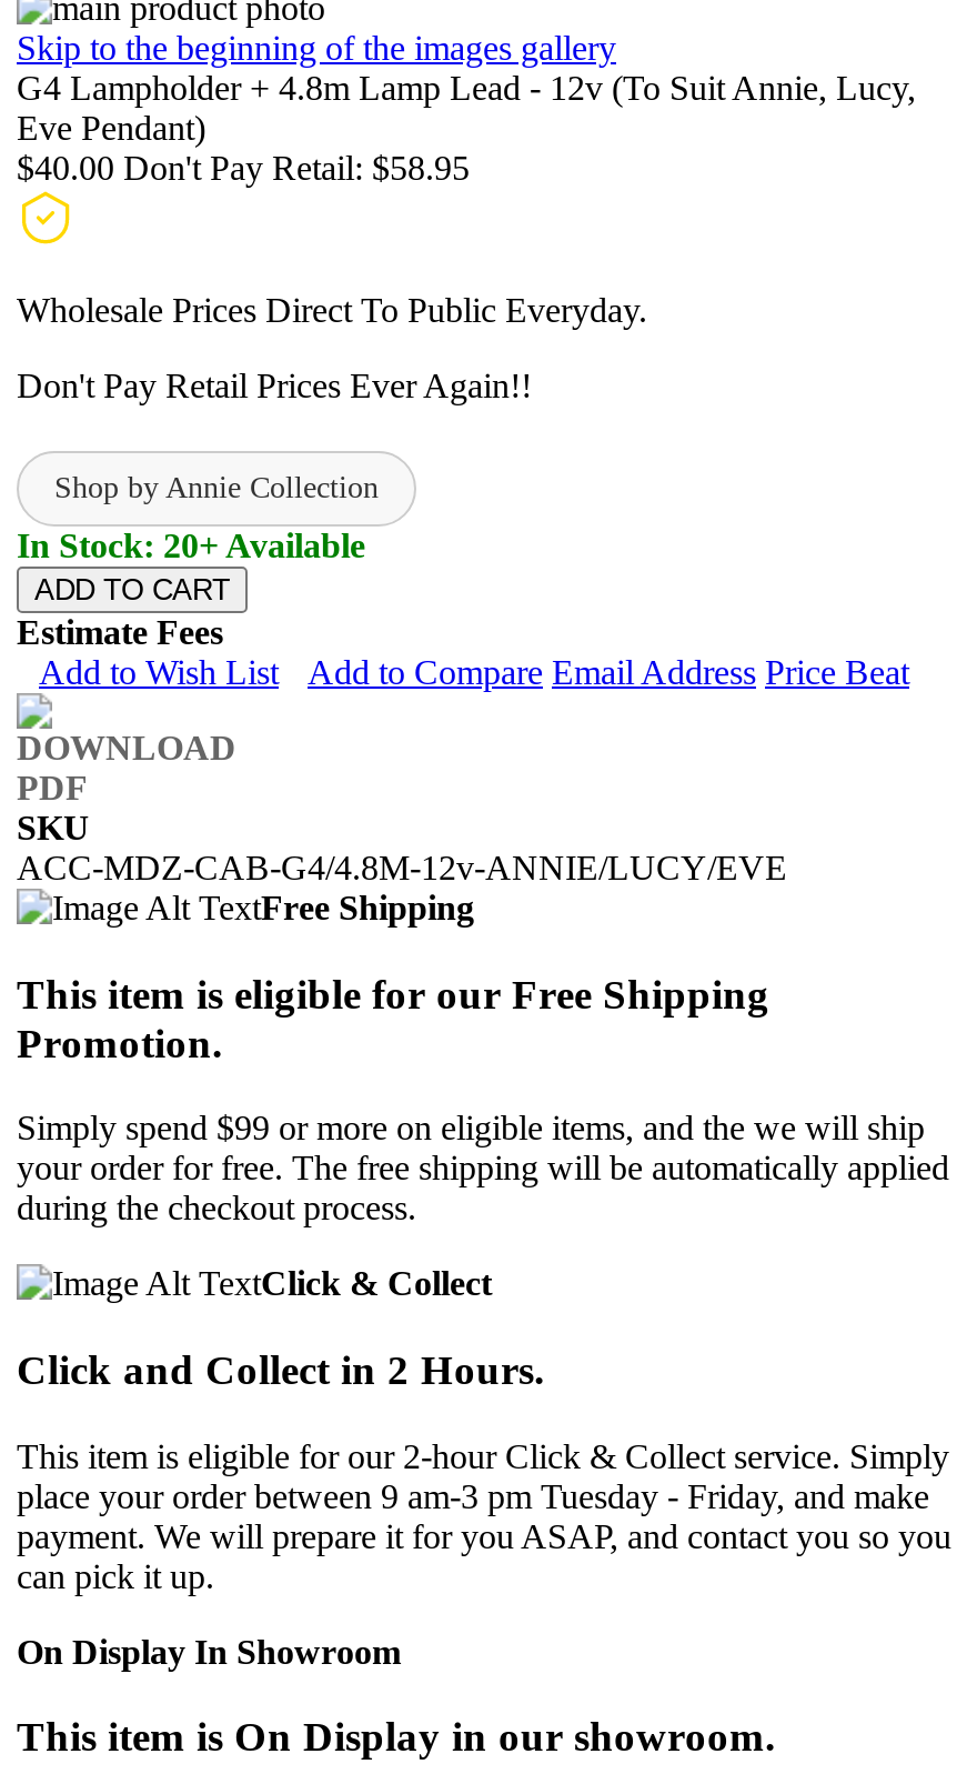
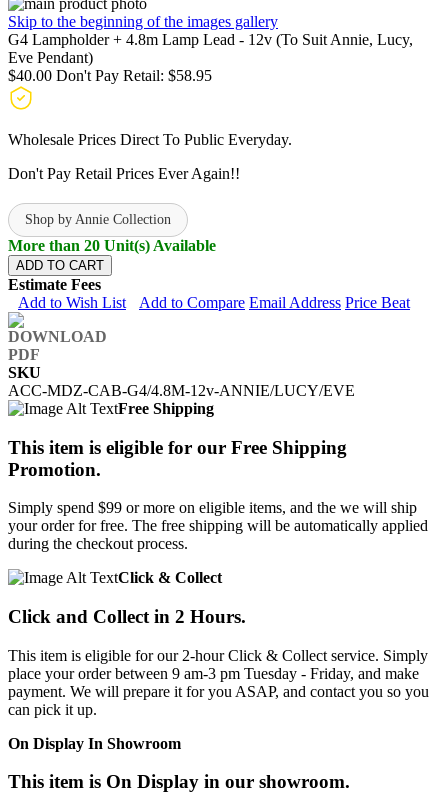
- In Stock: 20+ Available
+ More than 20 Unit(s) Available
